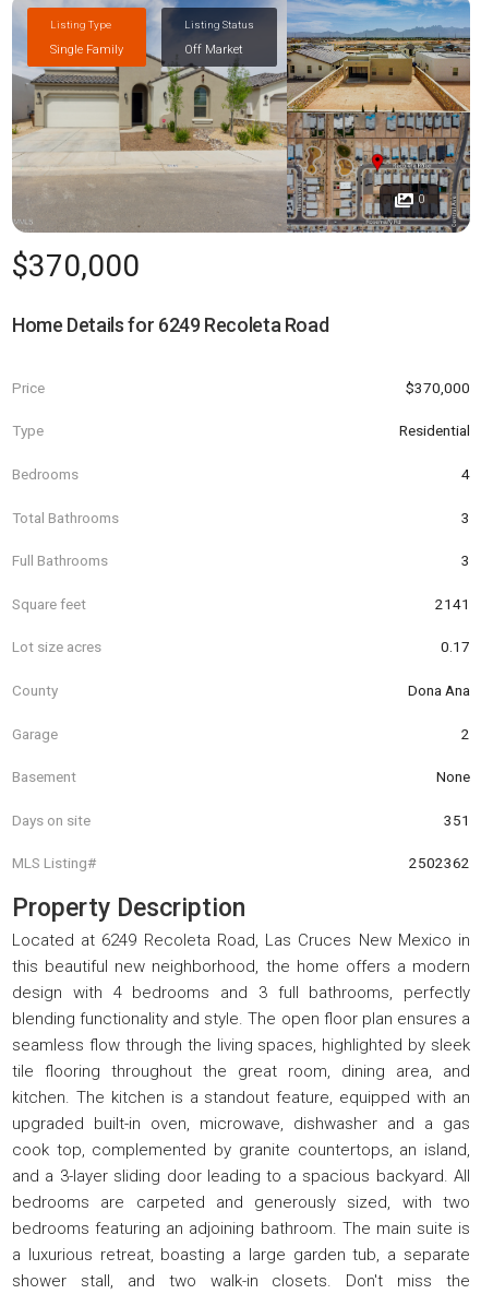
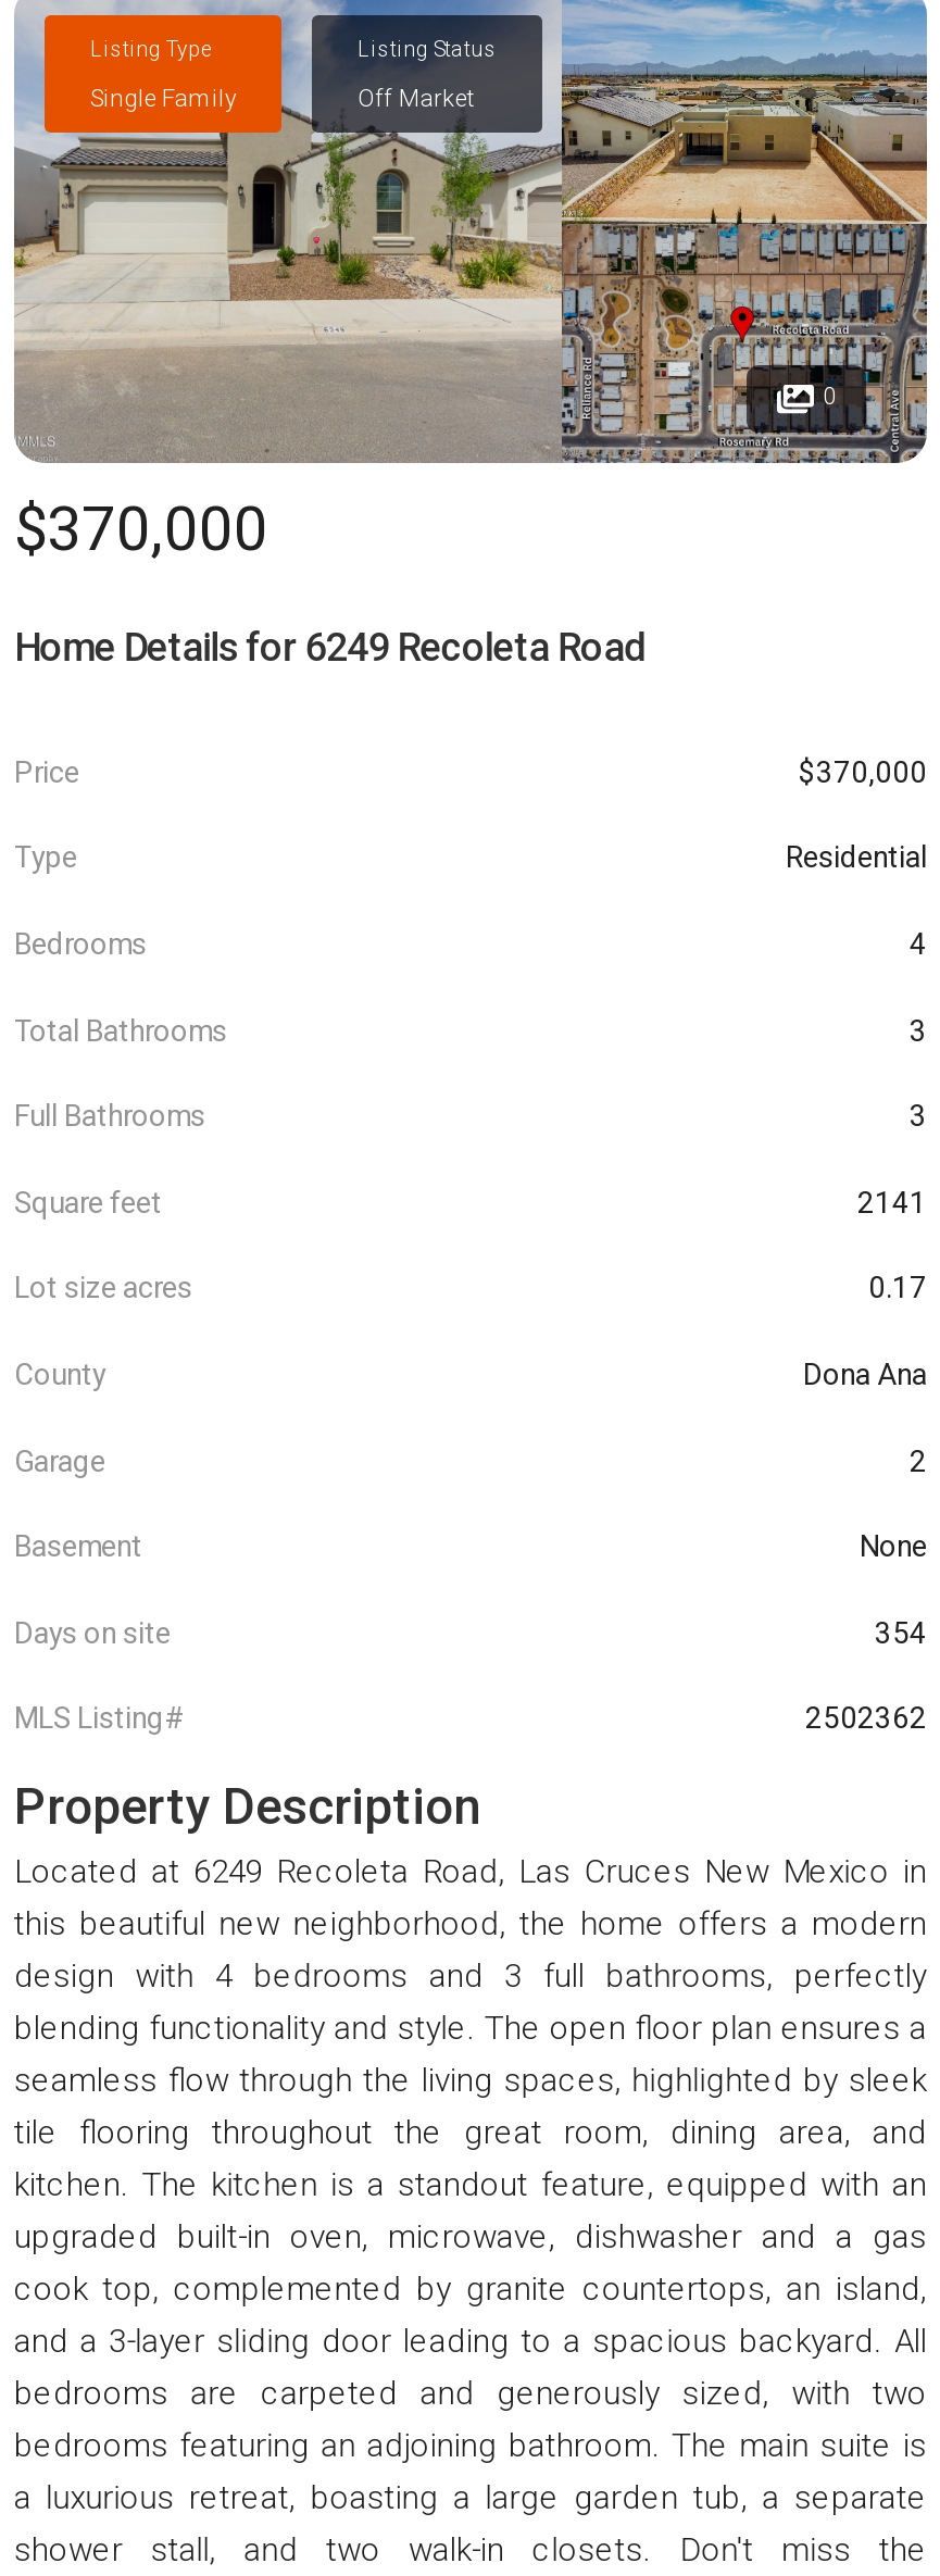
- 351
+ 354
